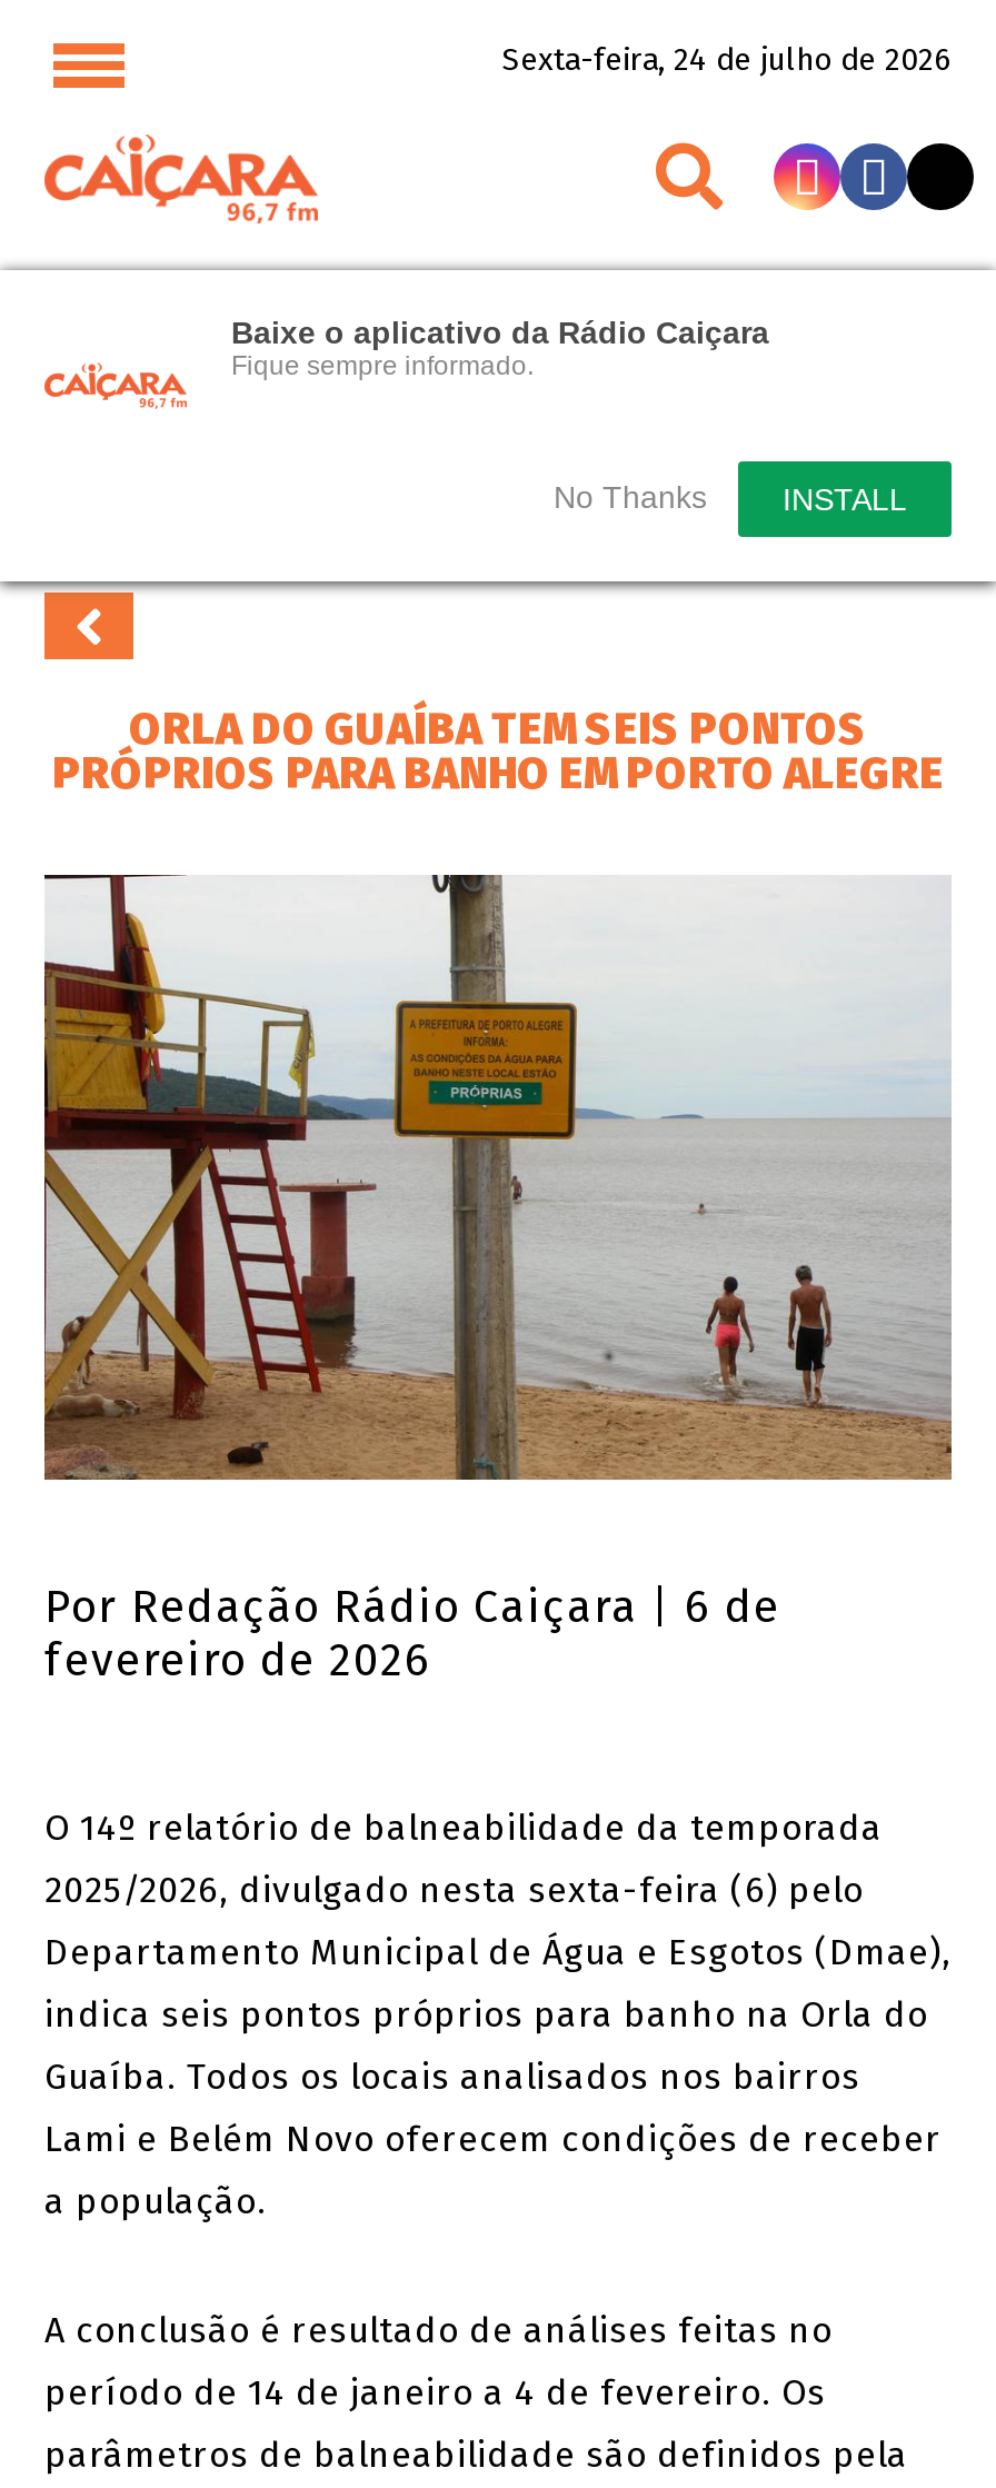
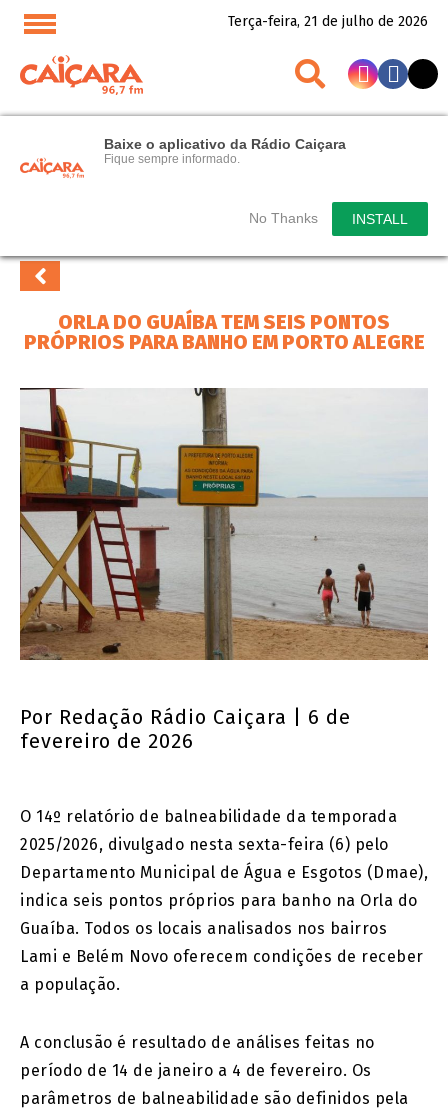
- Sexta-feira, 24 de julho de 2026
+ Terça-feira, 21 de julho de 2026
